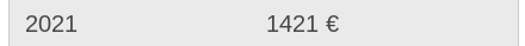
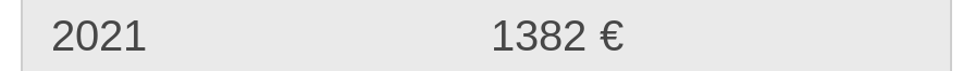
- 1421 €
+ 1382 €
